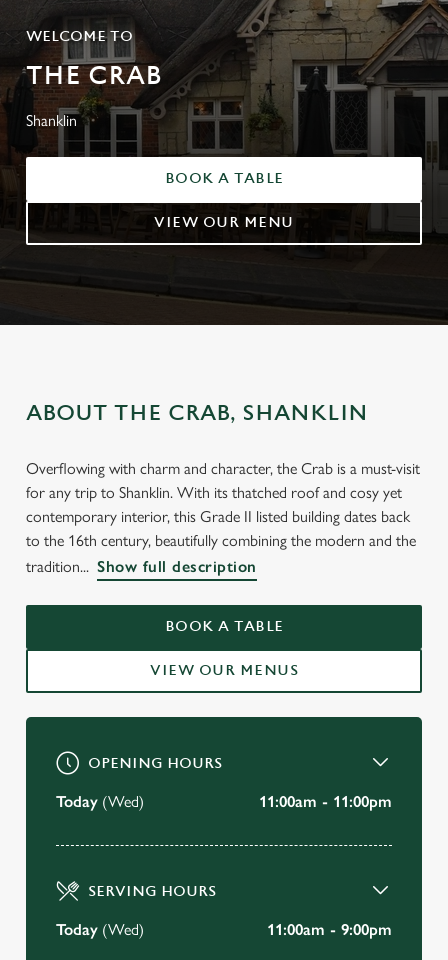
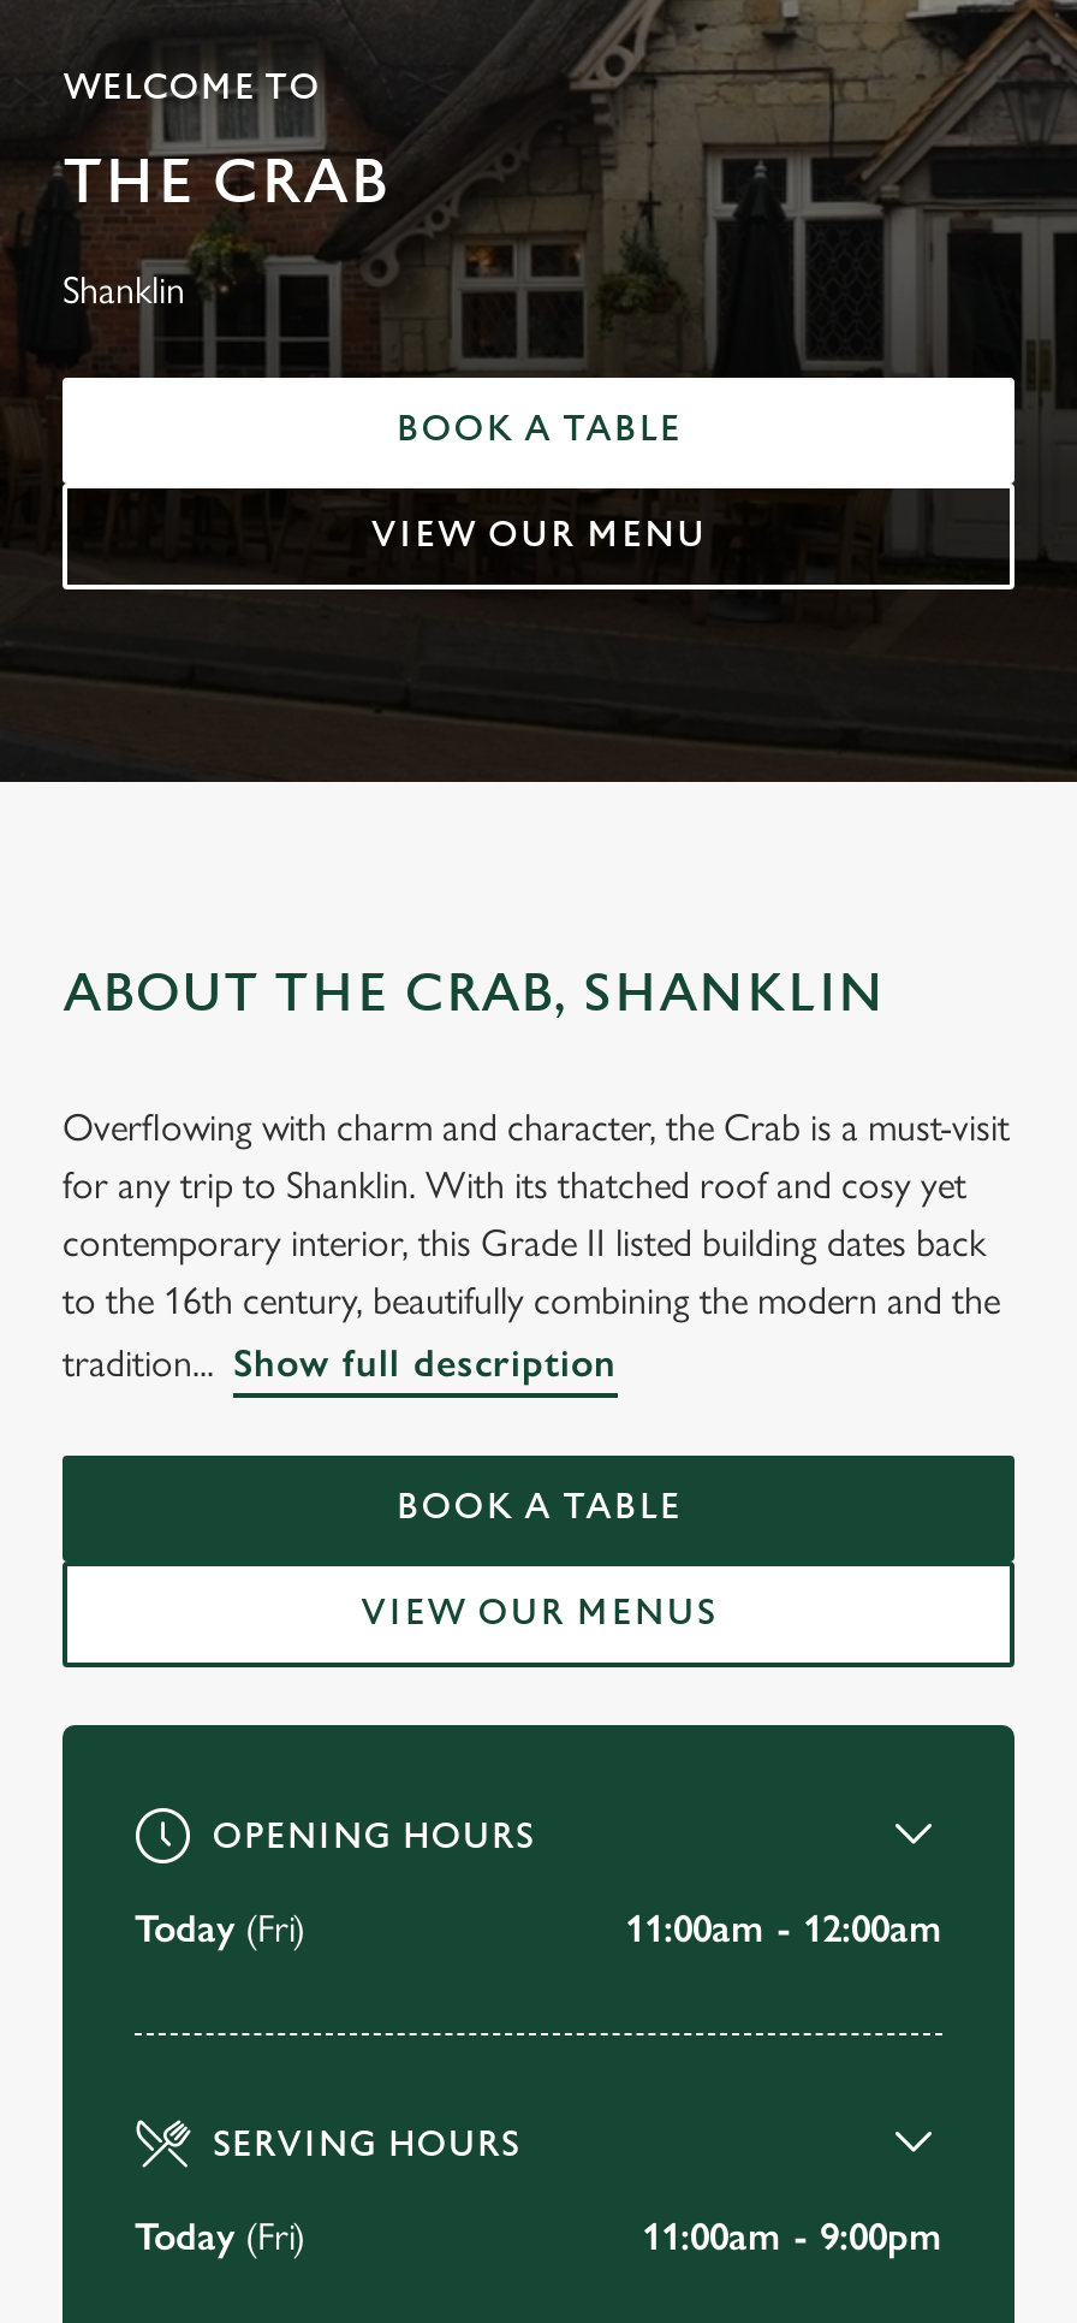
- Today (Wed)
+ Today (Fri)

- 11:00am - 11:00pm
+ 11:00am - 12:00am

- Today (Wed)
+ Today (Fri)
